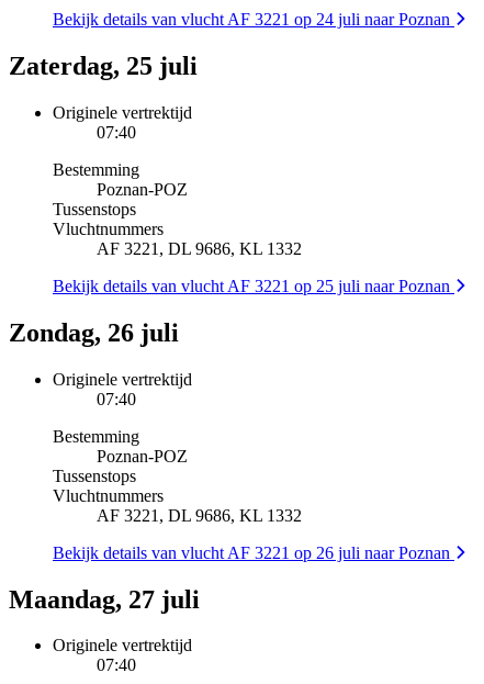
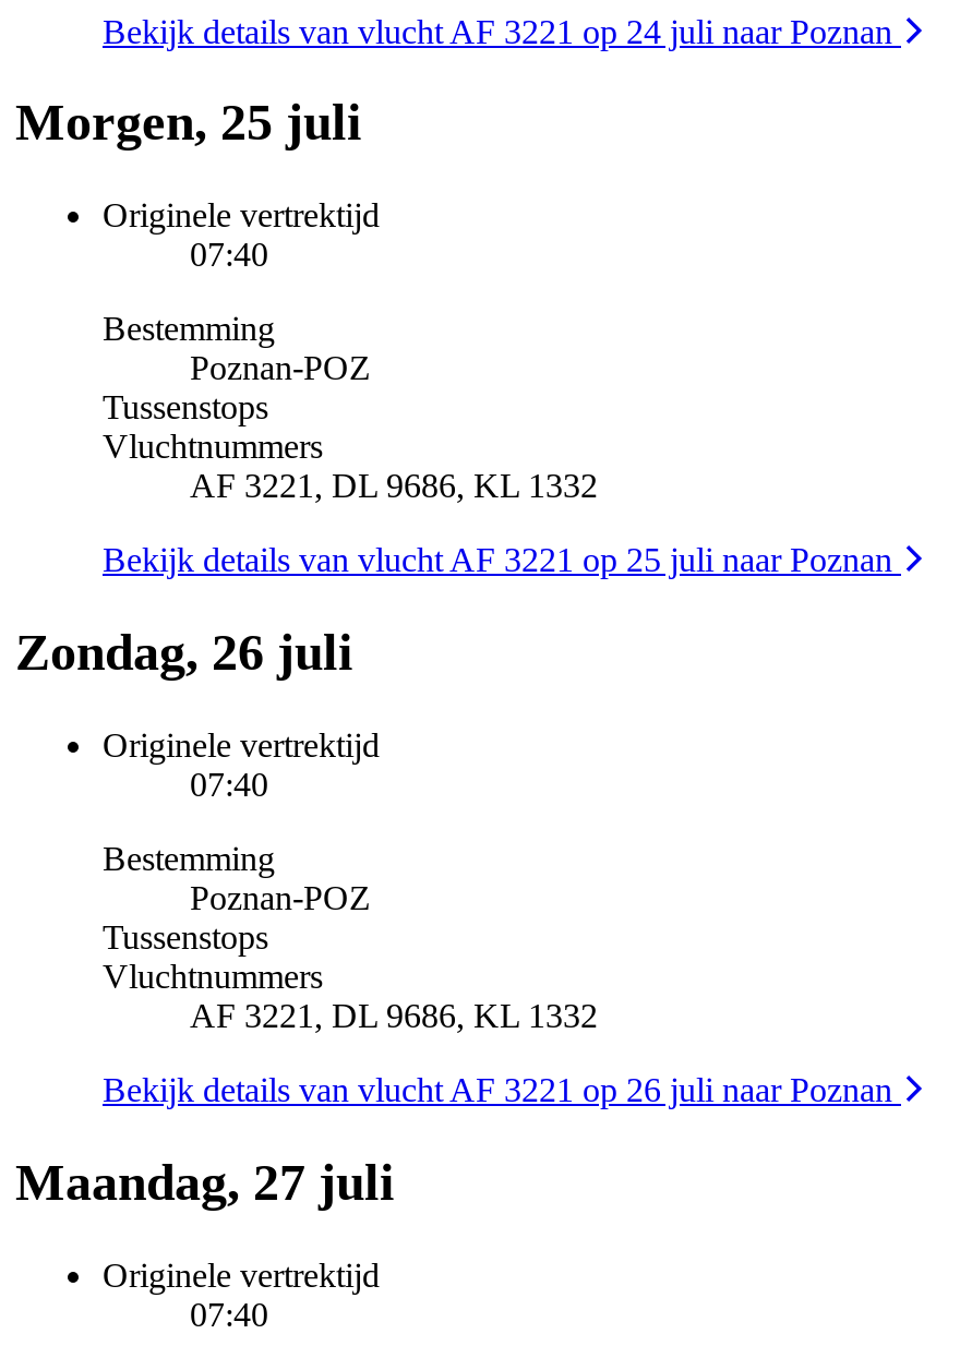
- Zaterdag, 25 juli
+ Morgen, 25 juli
